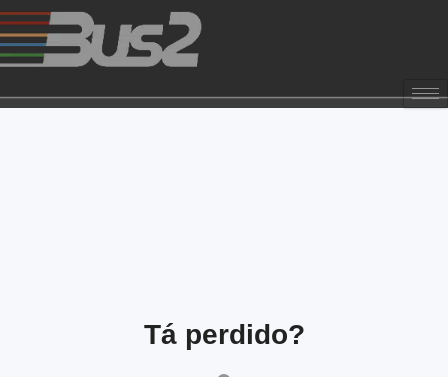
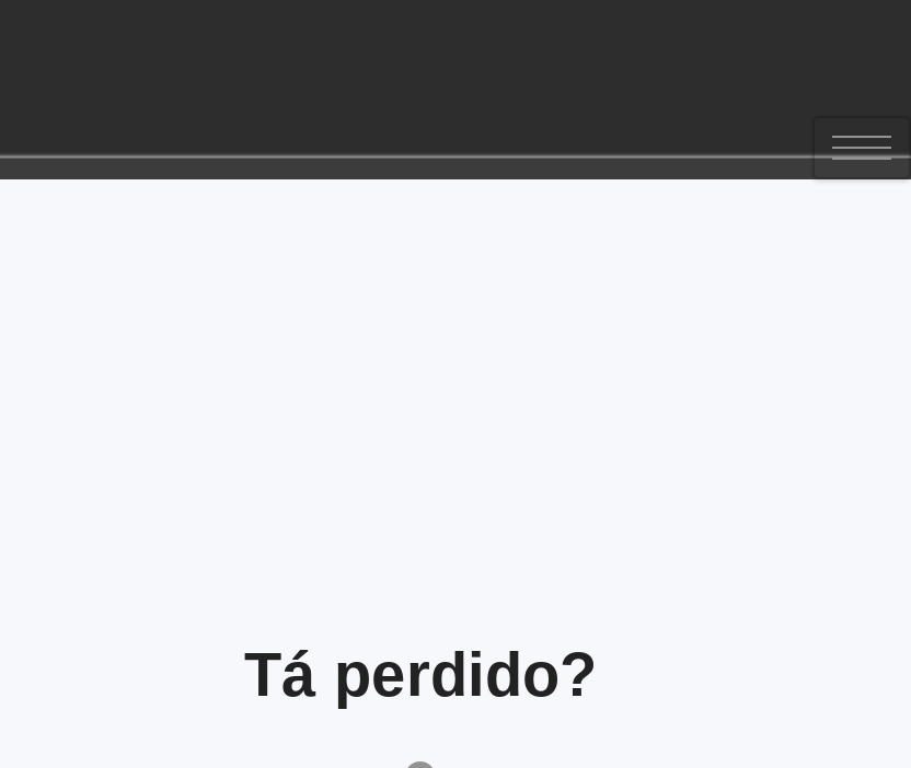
- [image]
